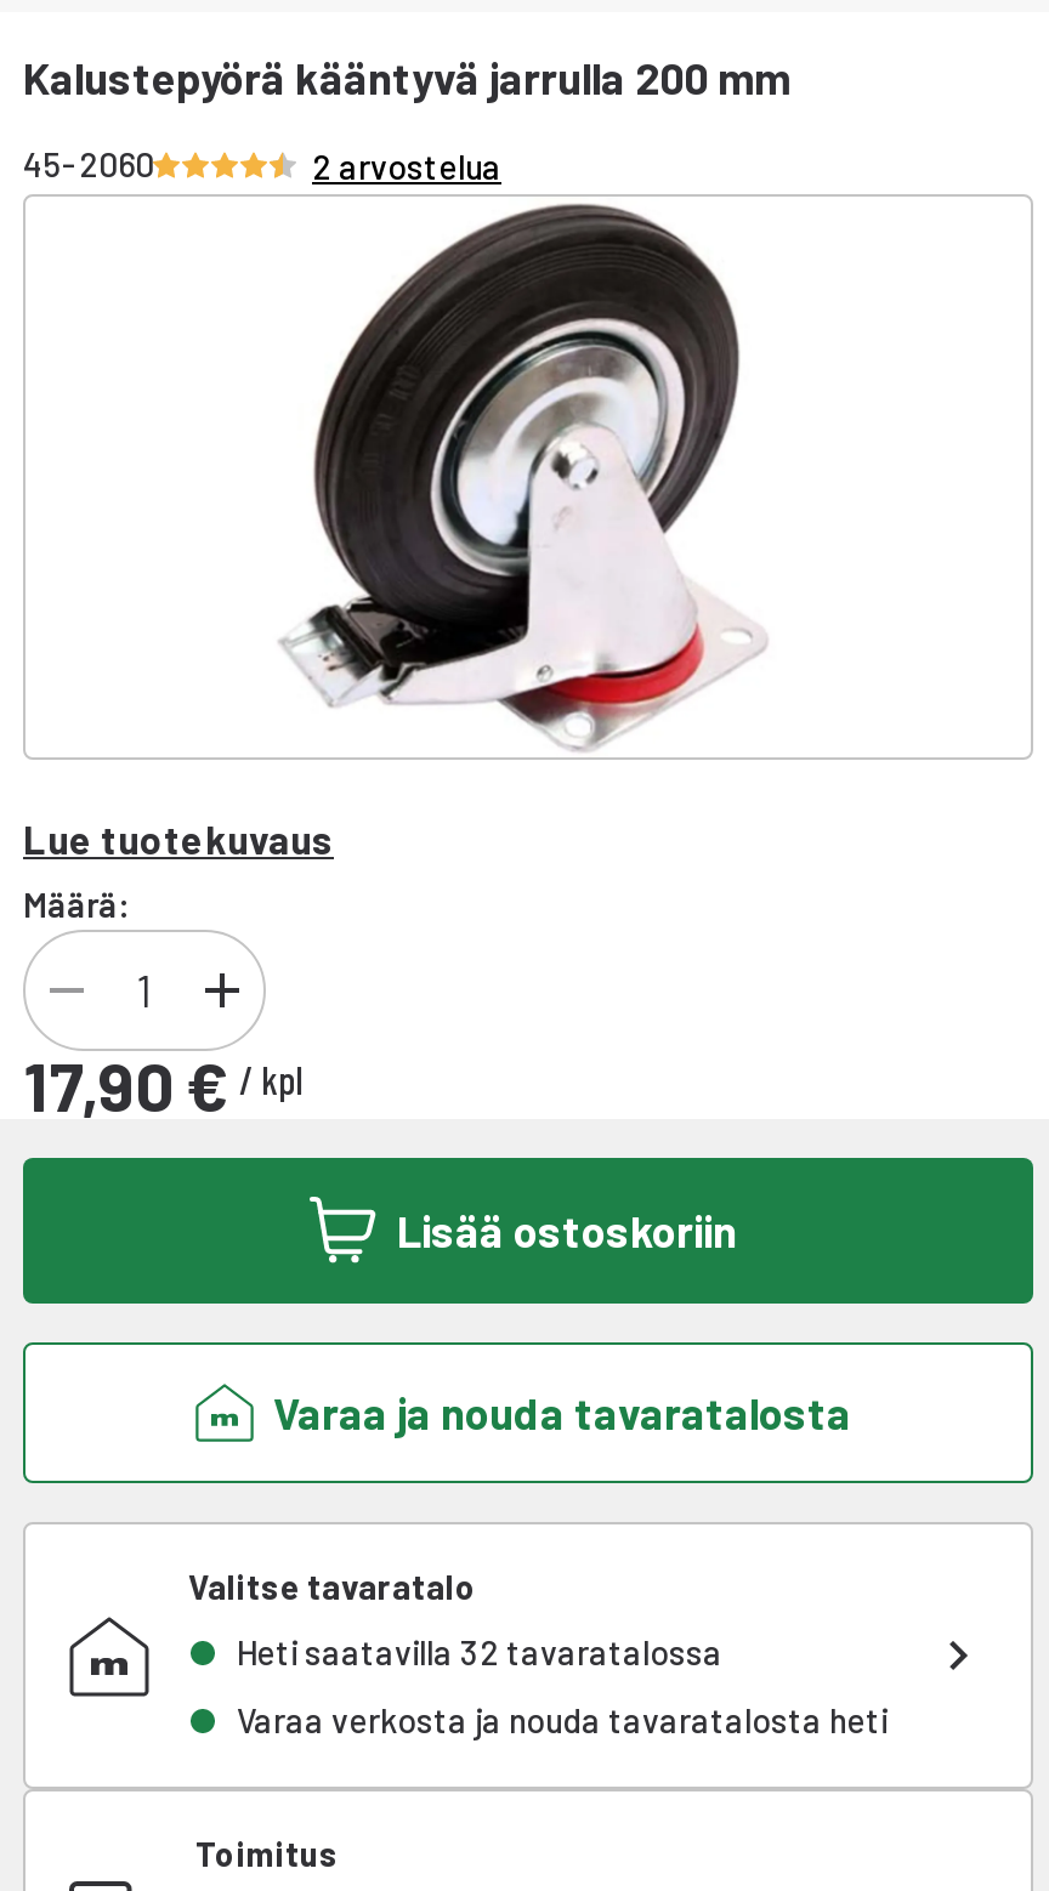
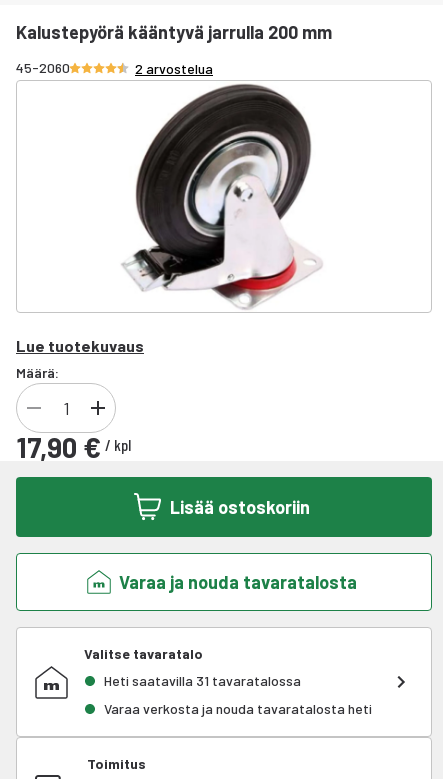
- Heti saatavilla 32 tavaratalossa
+ Heti saatavilla 31 tavaratalossa
